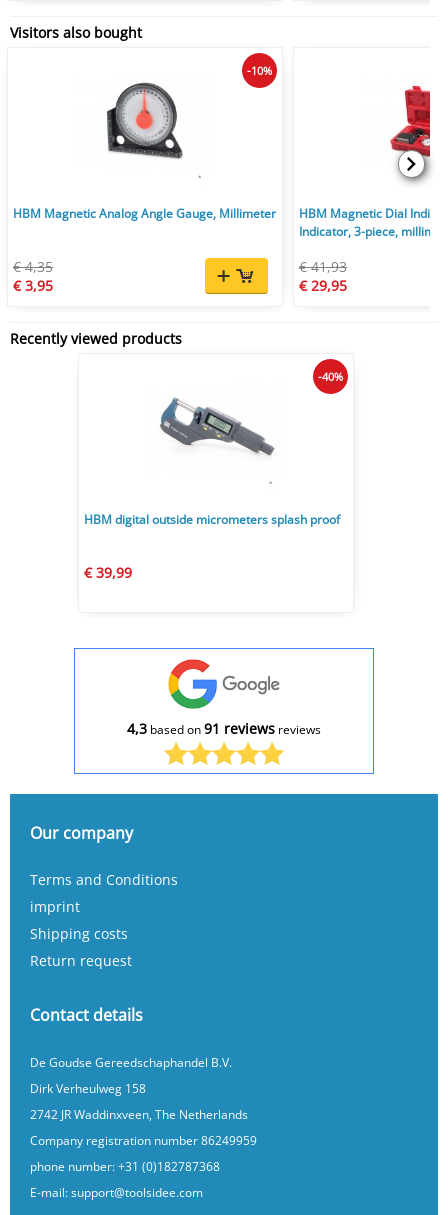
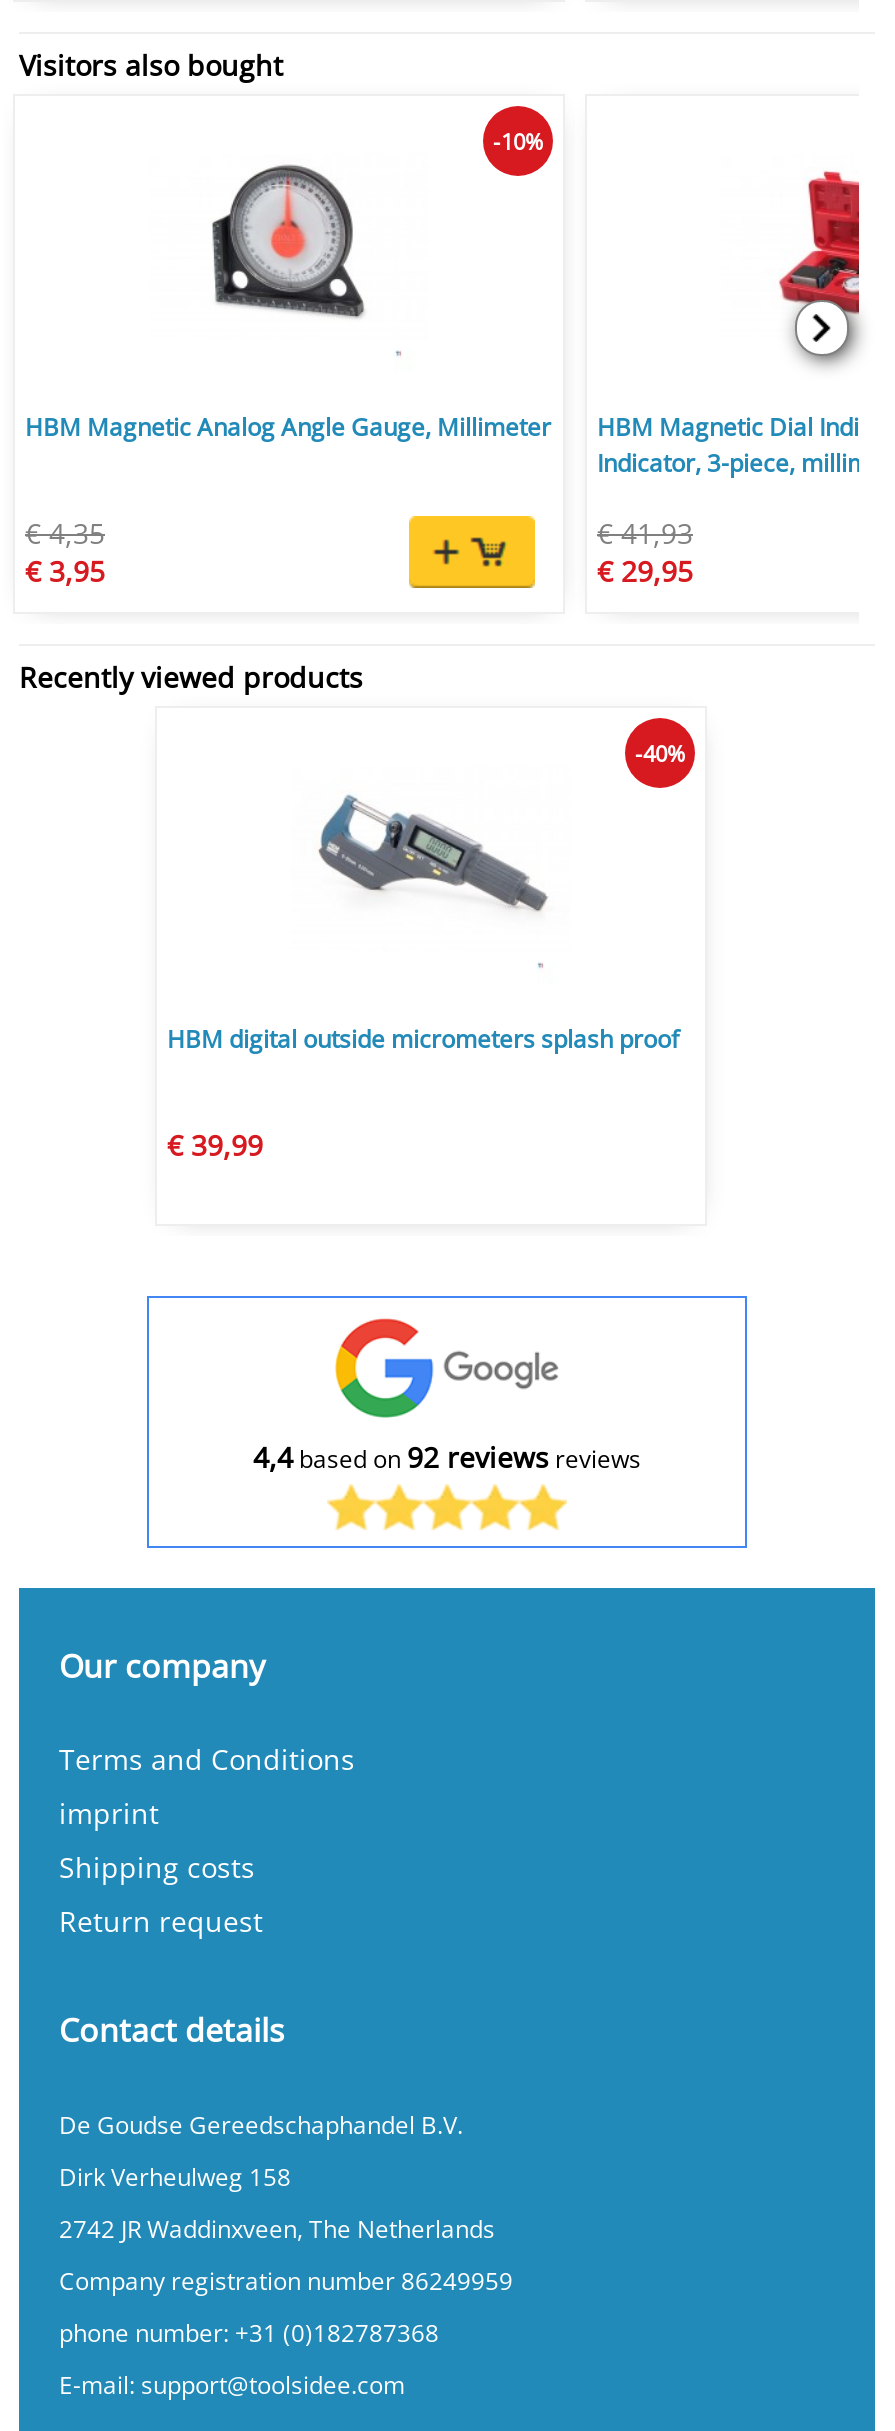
- 4,3 based on 91 reviews reviews
+ 4,4 based on 92 reviews reviews
